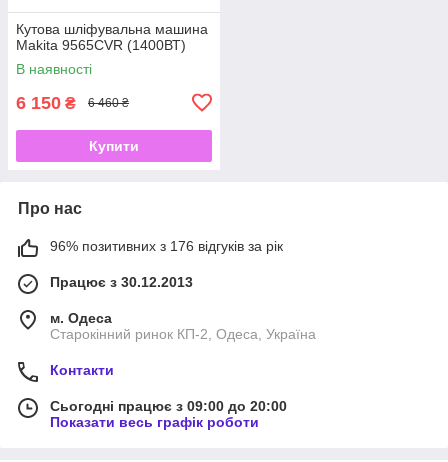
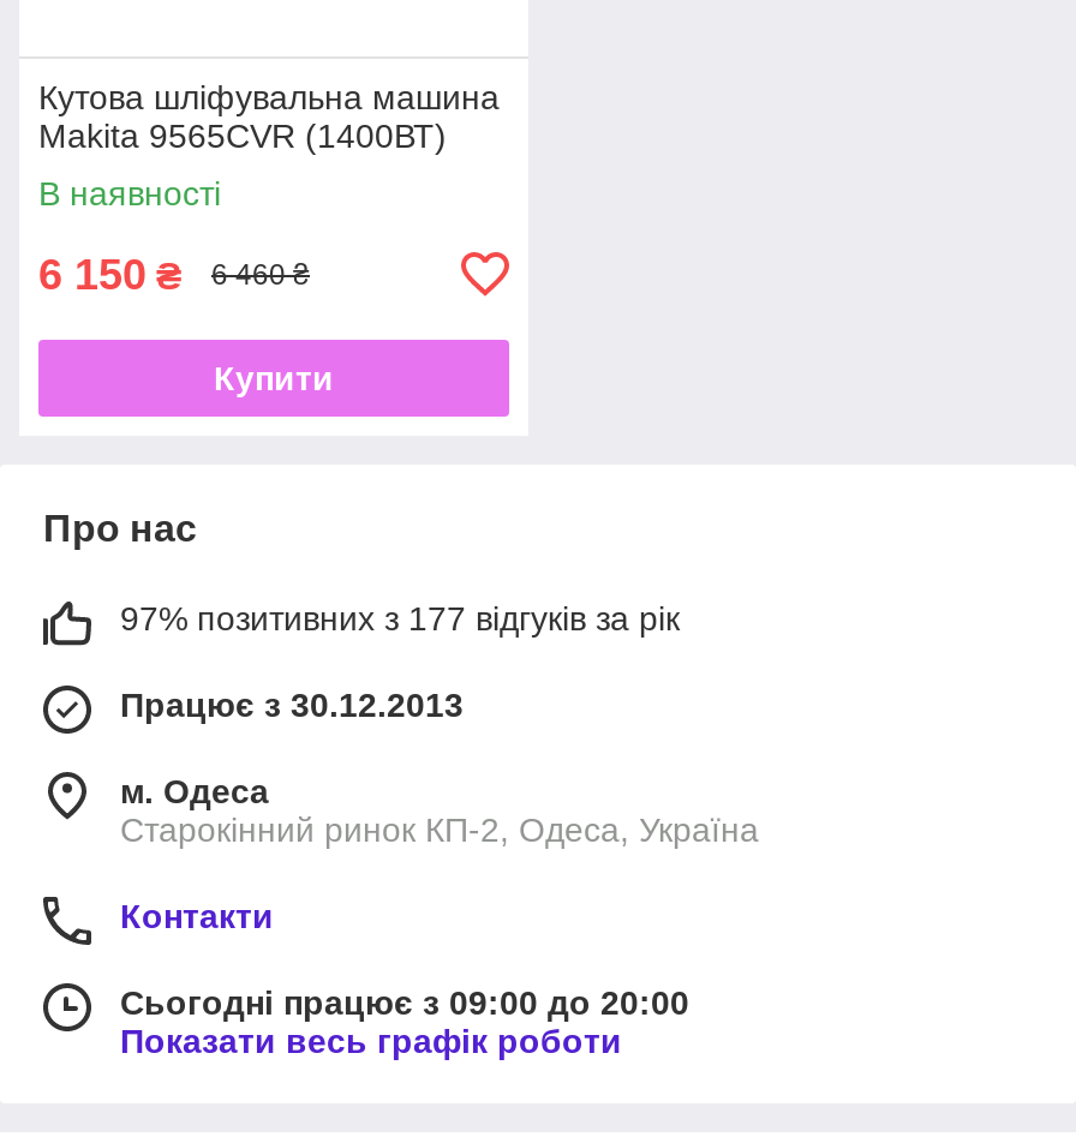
- 96% позитивних з 176 відгуків за рік
+ 97% позитивних з 177 відгуків за рік
